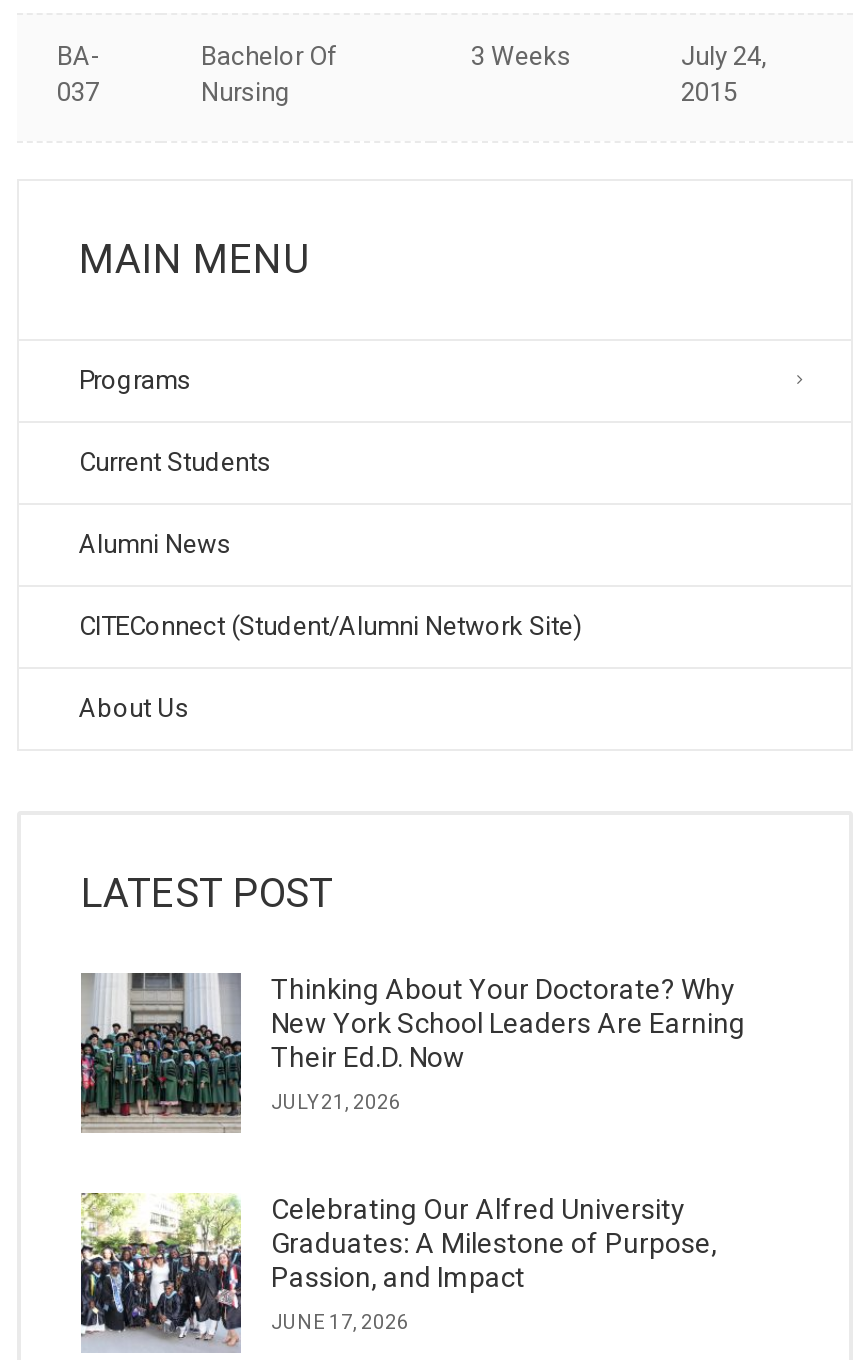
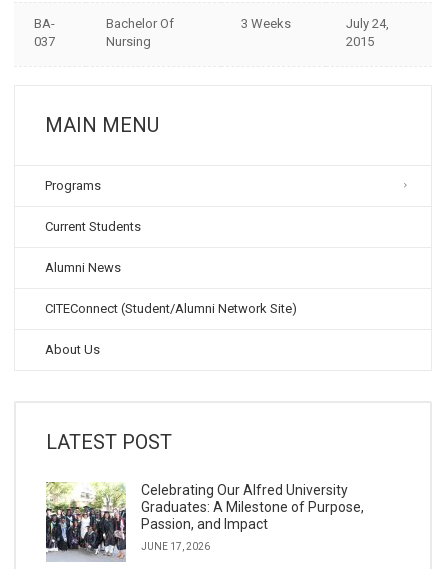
- [image]
- Thinking About Your Doctorate? Why
- New York School Leaders Are Earning
- Their Ed.D. Now
- JULY 21, 2026
